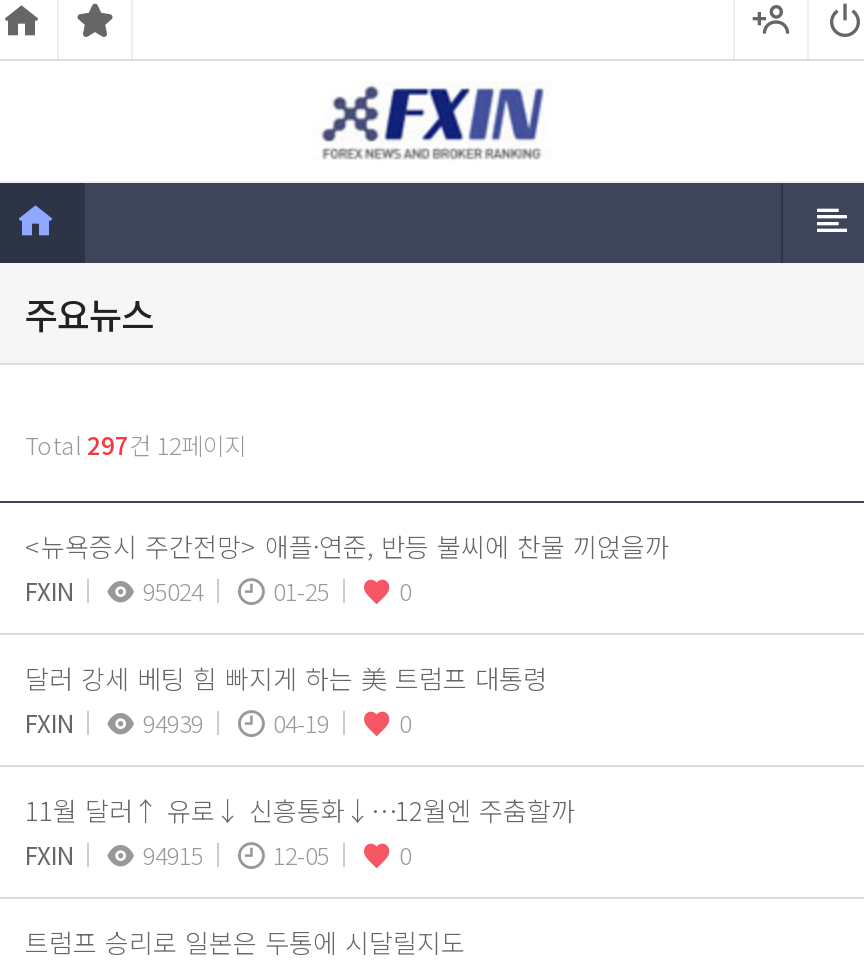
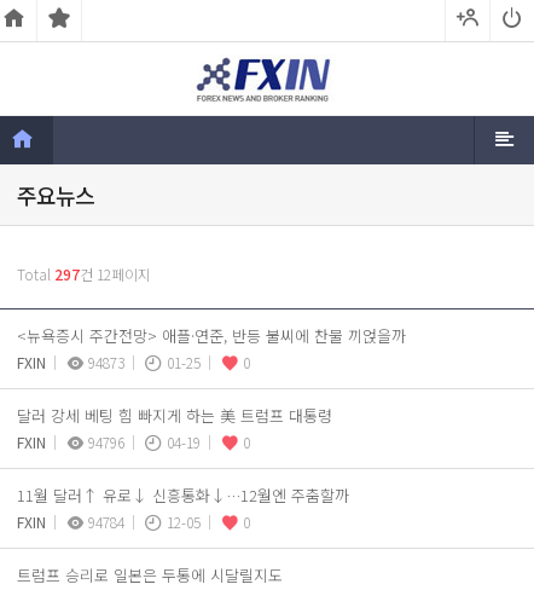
- 95024
+ 94873

- 94939
+ 94796

- 94915
+ 94784
